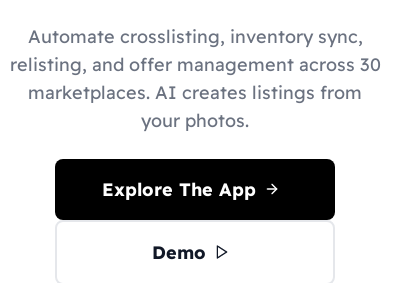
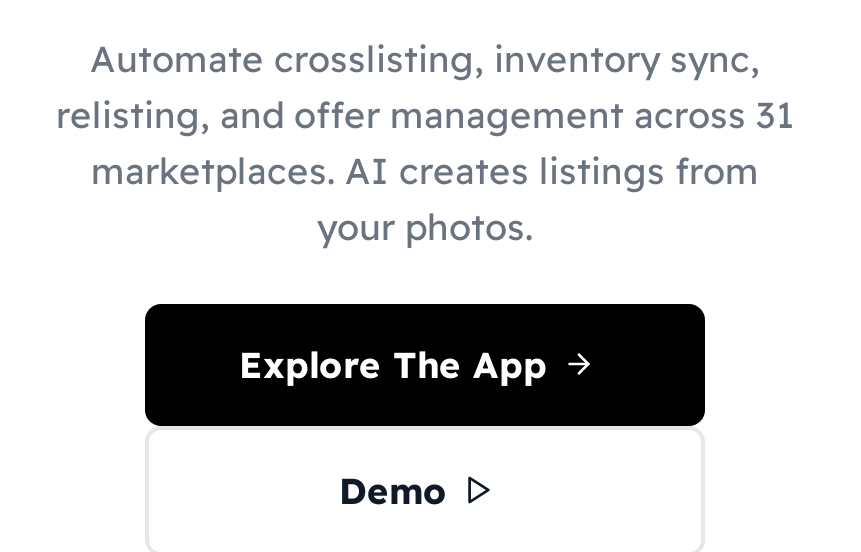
- relisting, and offer management across 30
+ relisting, and offer management across 31
